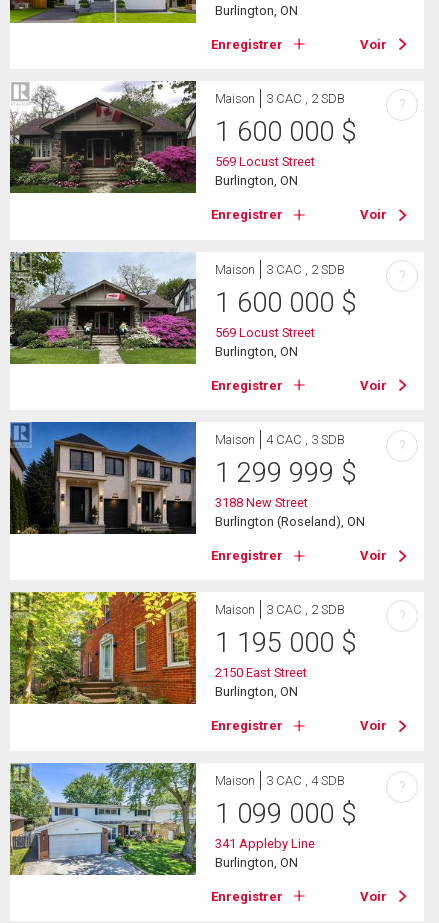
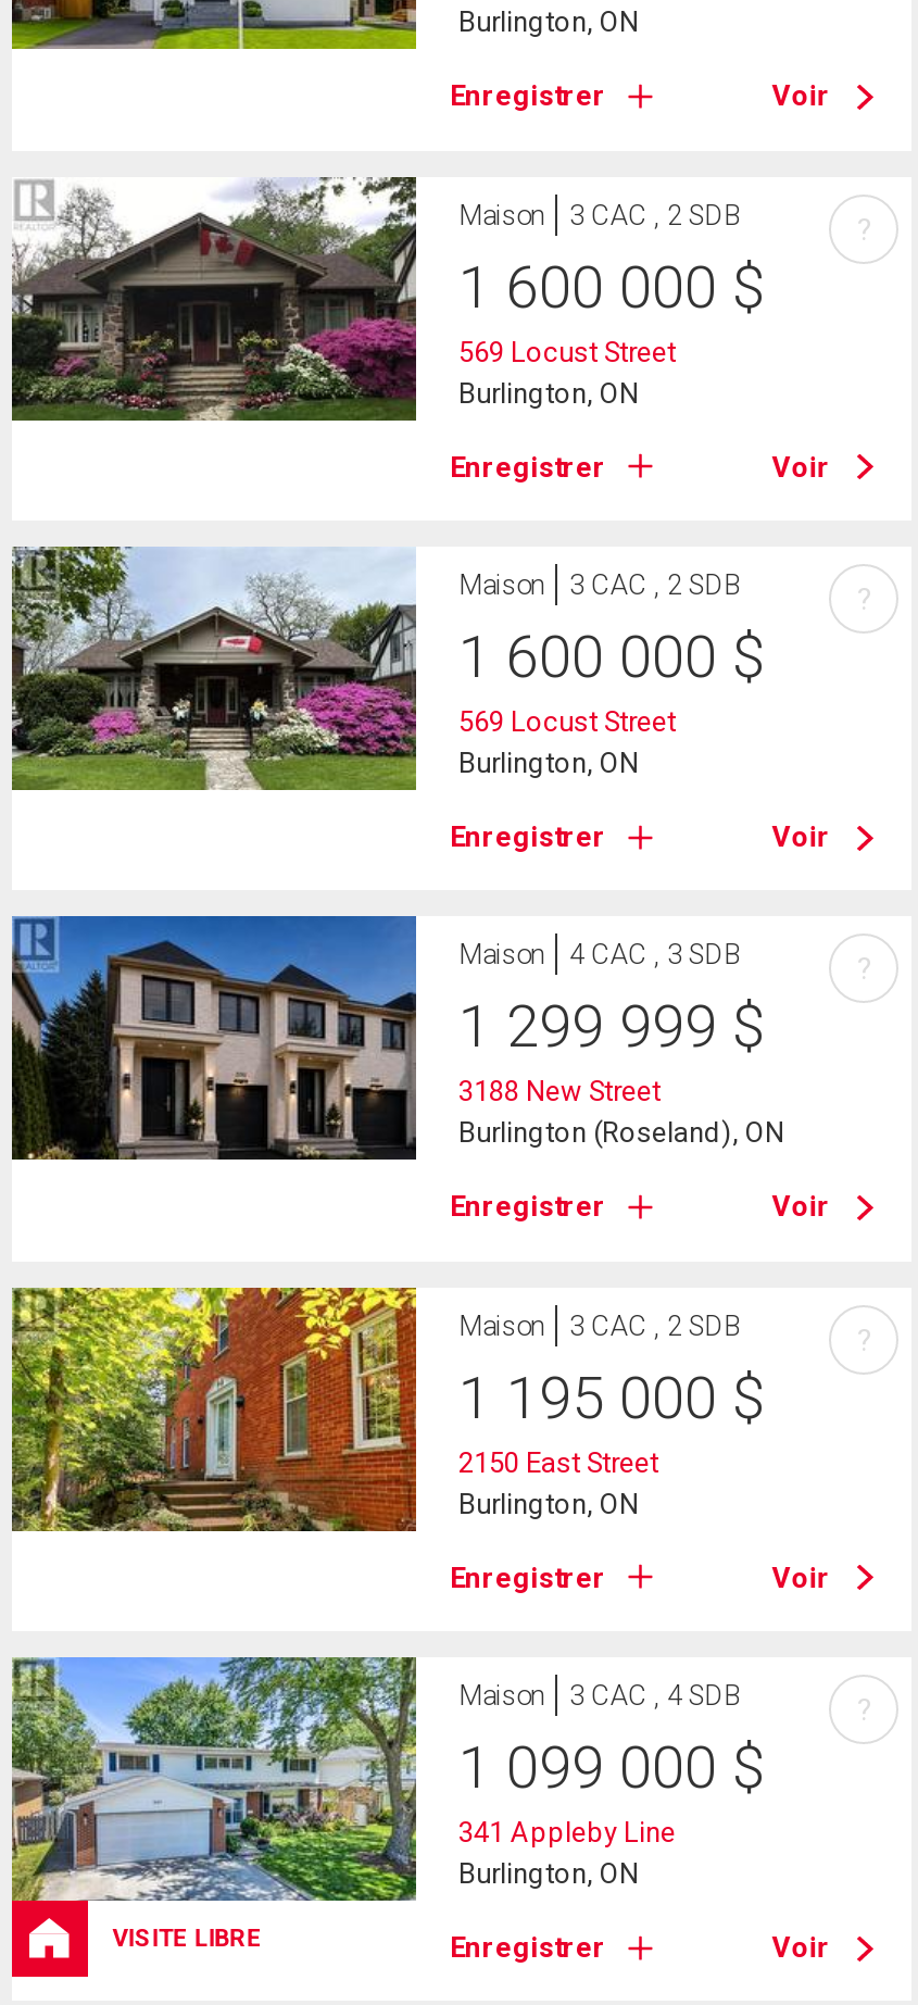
+ [image]
+ VISITE LIBRE
